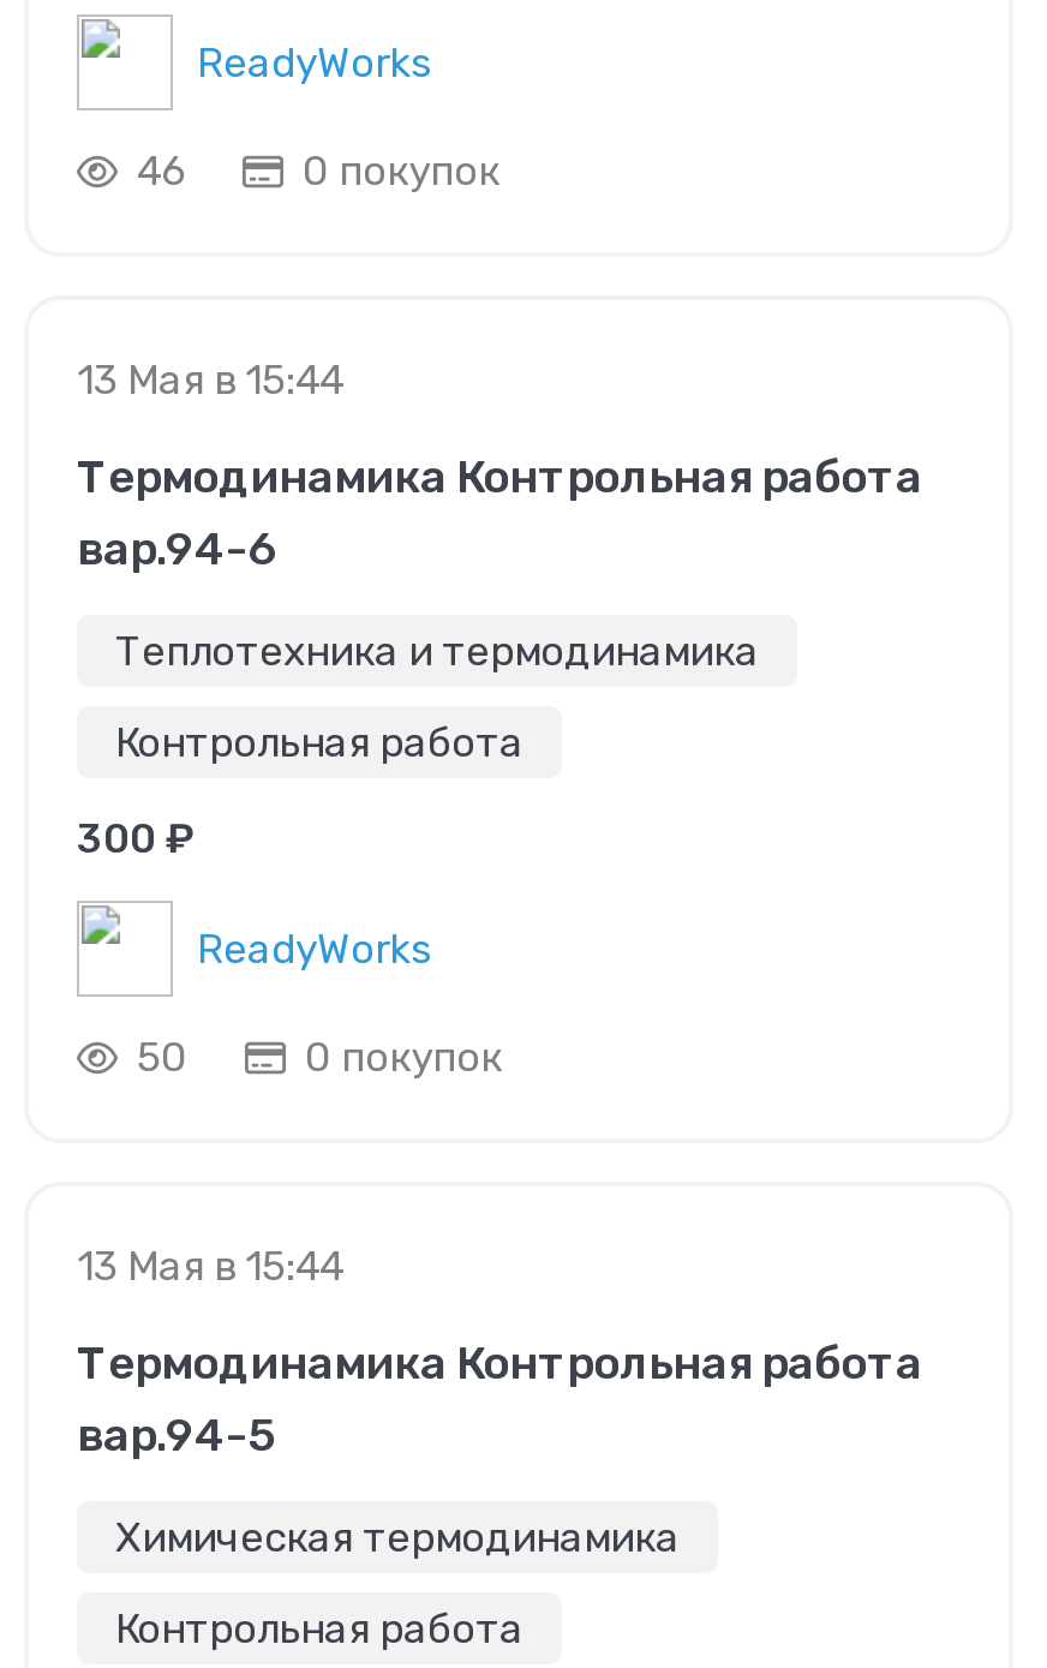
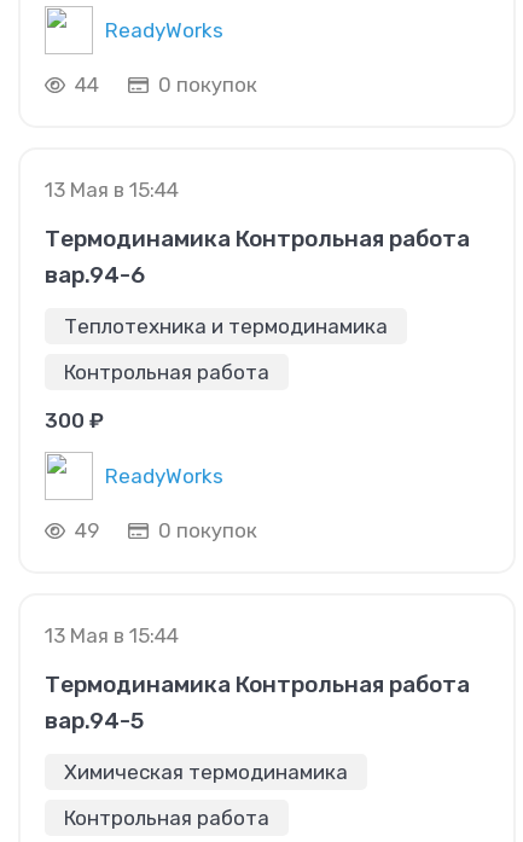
- 46
+ 44

- 50
+ 49
